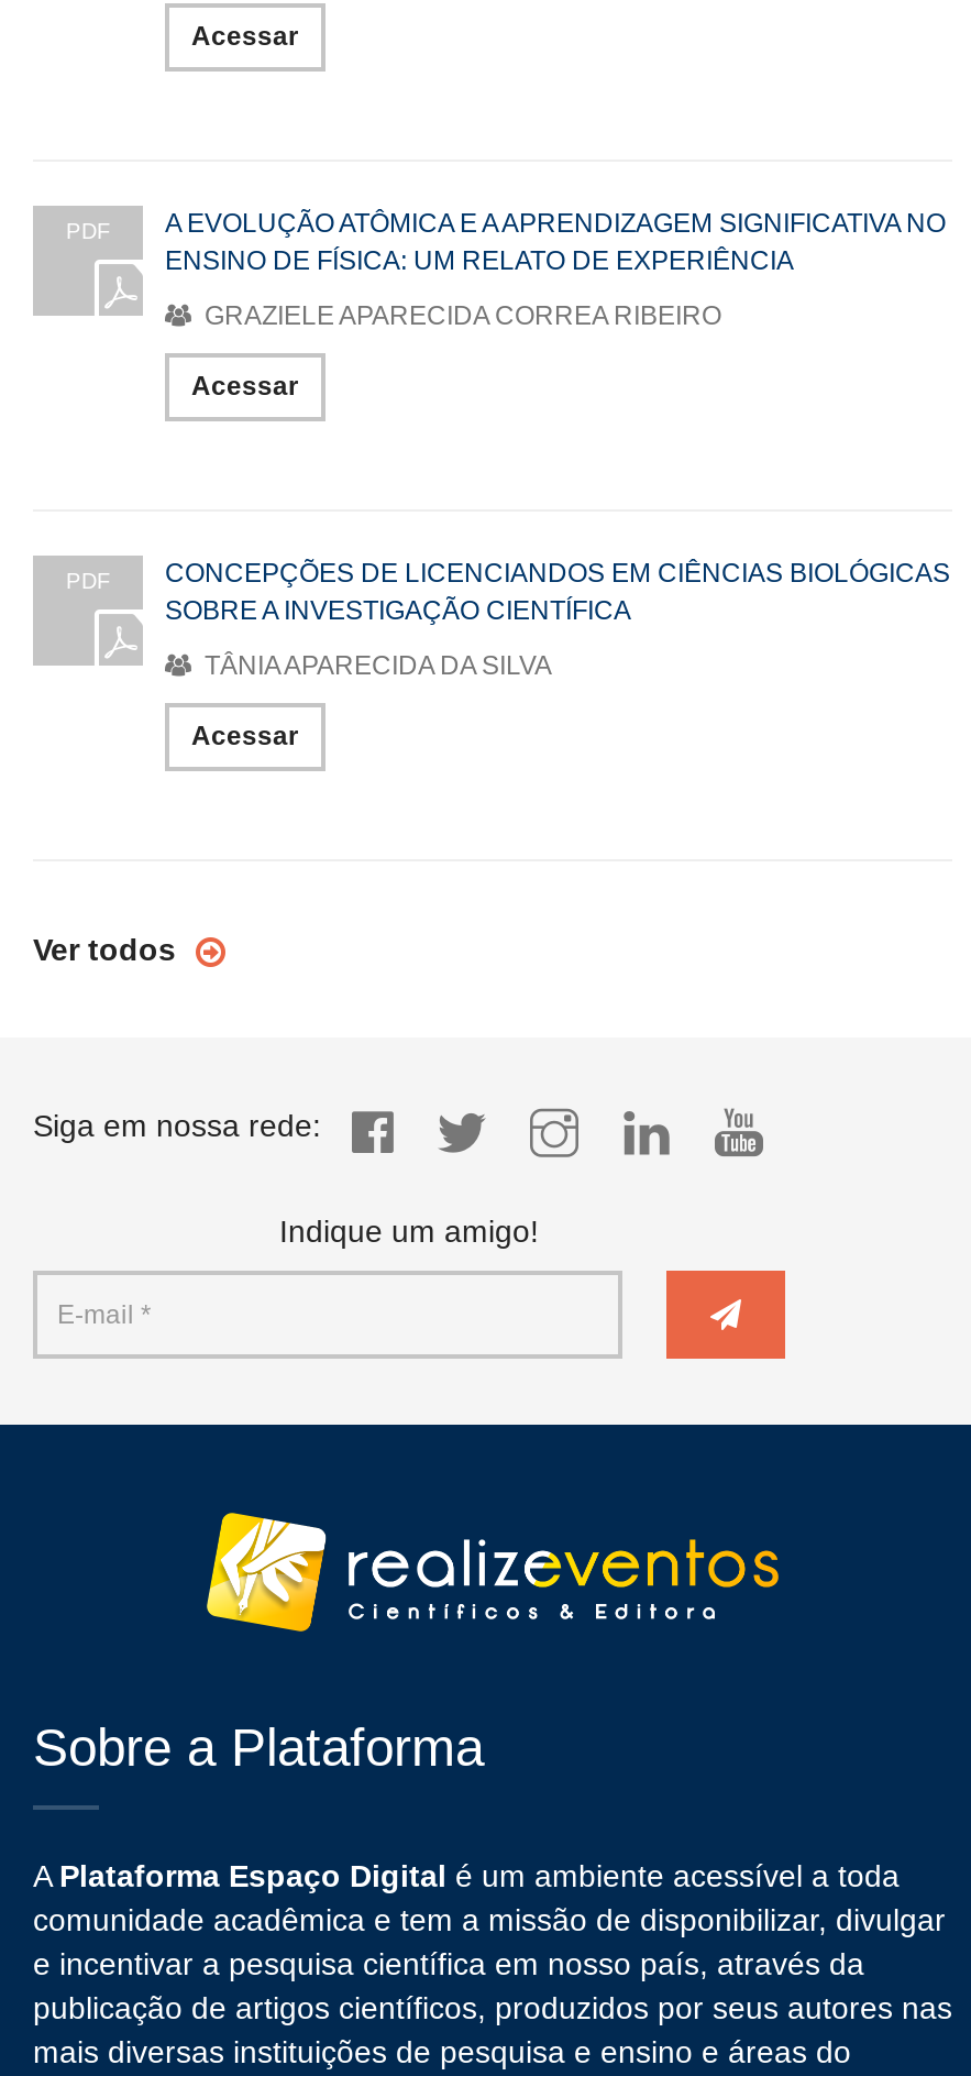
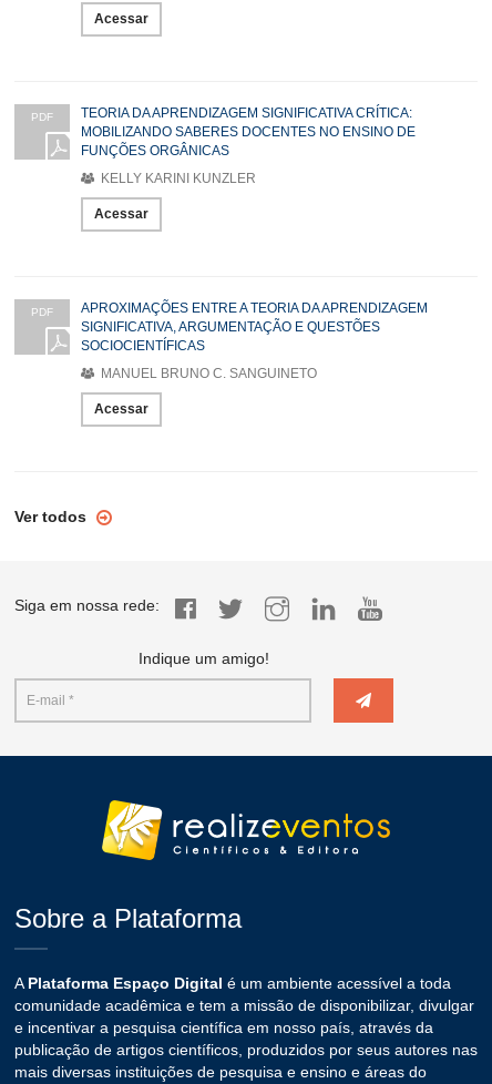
- A EVOLUÇÃO ATÔMICA E A APRENDIZAGEM SIGNIFICATIVA NO
- ENSINO DE FÍSICA: UM RELATO DE EXPERIÊNCIA
+ TEORIA DA APRENDIZAGEM SIGNIFICATIVA CRÍTICA:
+ MOBILIZANDO SABERES DOCENTES NO ENSINO DE
+ FUNÇÕES ORGÂNICAS

- GRAZIELE APARECIDA CORREA RIBEIRO
+ KELLY KARINI KUNZLER

- CONCEPÇÕES DE LICENCIANDOS EM CIÊNCIAS BIOLÓGICAS
- SOBRE A INVESTIGAÇÃO CIENTÍFICA
+ APROXIMAÇÕES ENTRE A TEORIA DA APRENDIZAGEM
+ SIGNIFICATIVA, ARGUMENTAÇÃO E QUESTÕES
+ SOCIOCIENTÍFICAS

- TÂNIA APARECIDA DA SILVA
+ MANUEL BRUNO C. SANGUINETO
